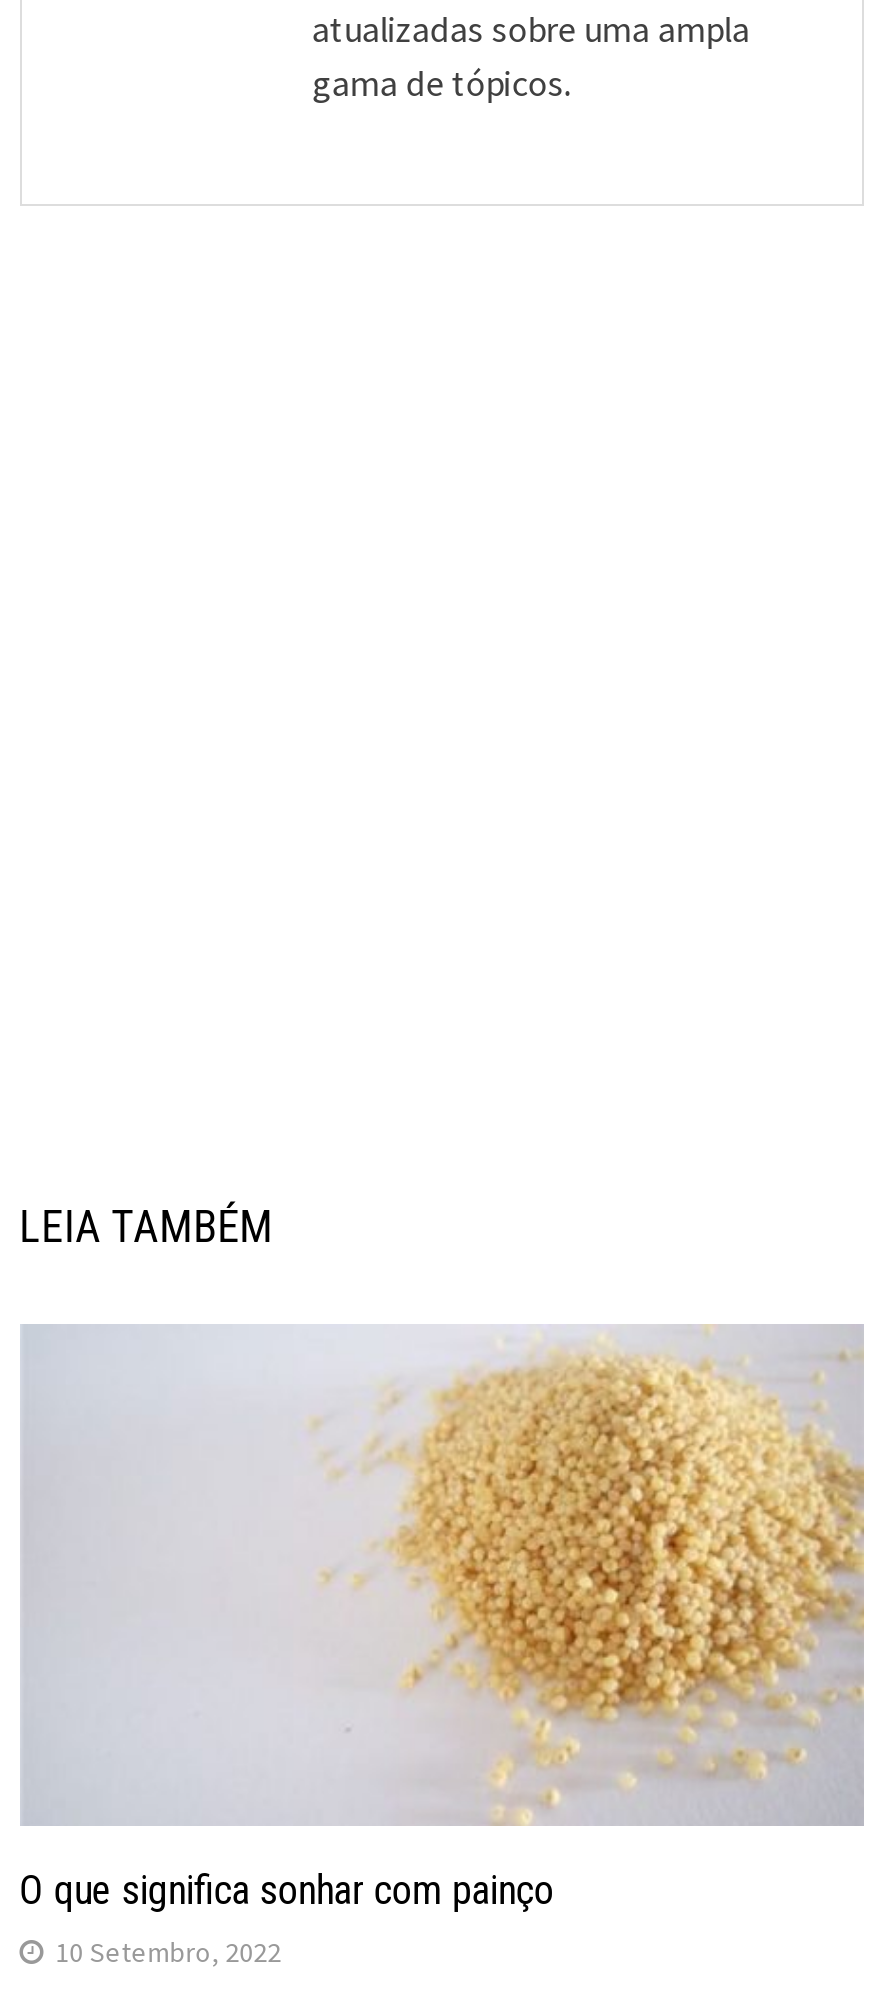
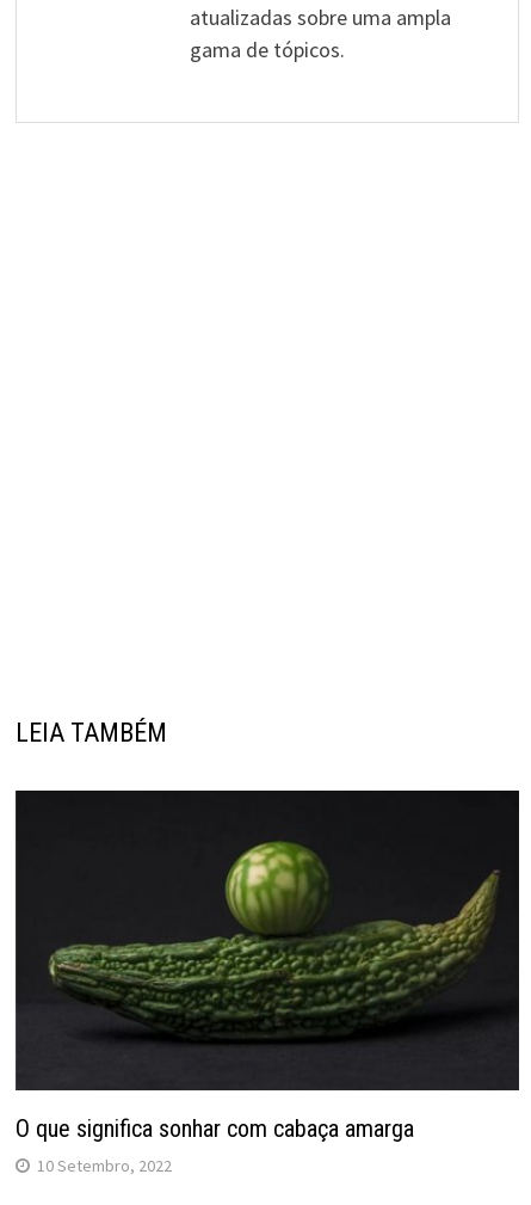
- [image]
- O que significa sonhar com painço
+ [image]
+ O que significa sonhar com cabaça amarga
